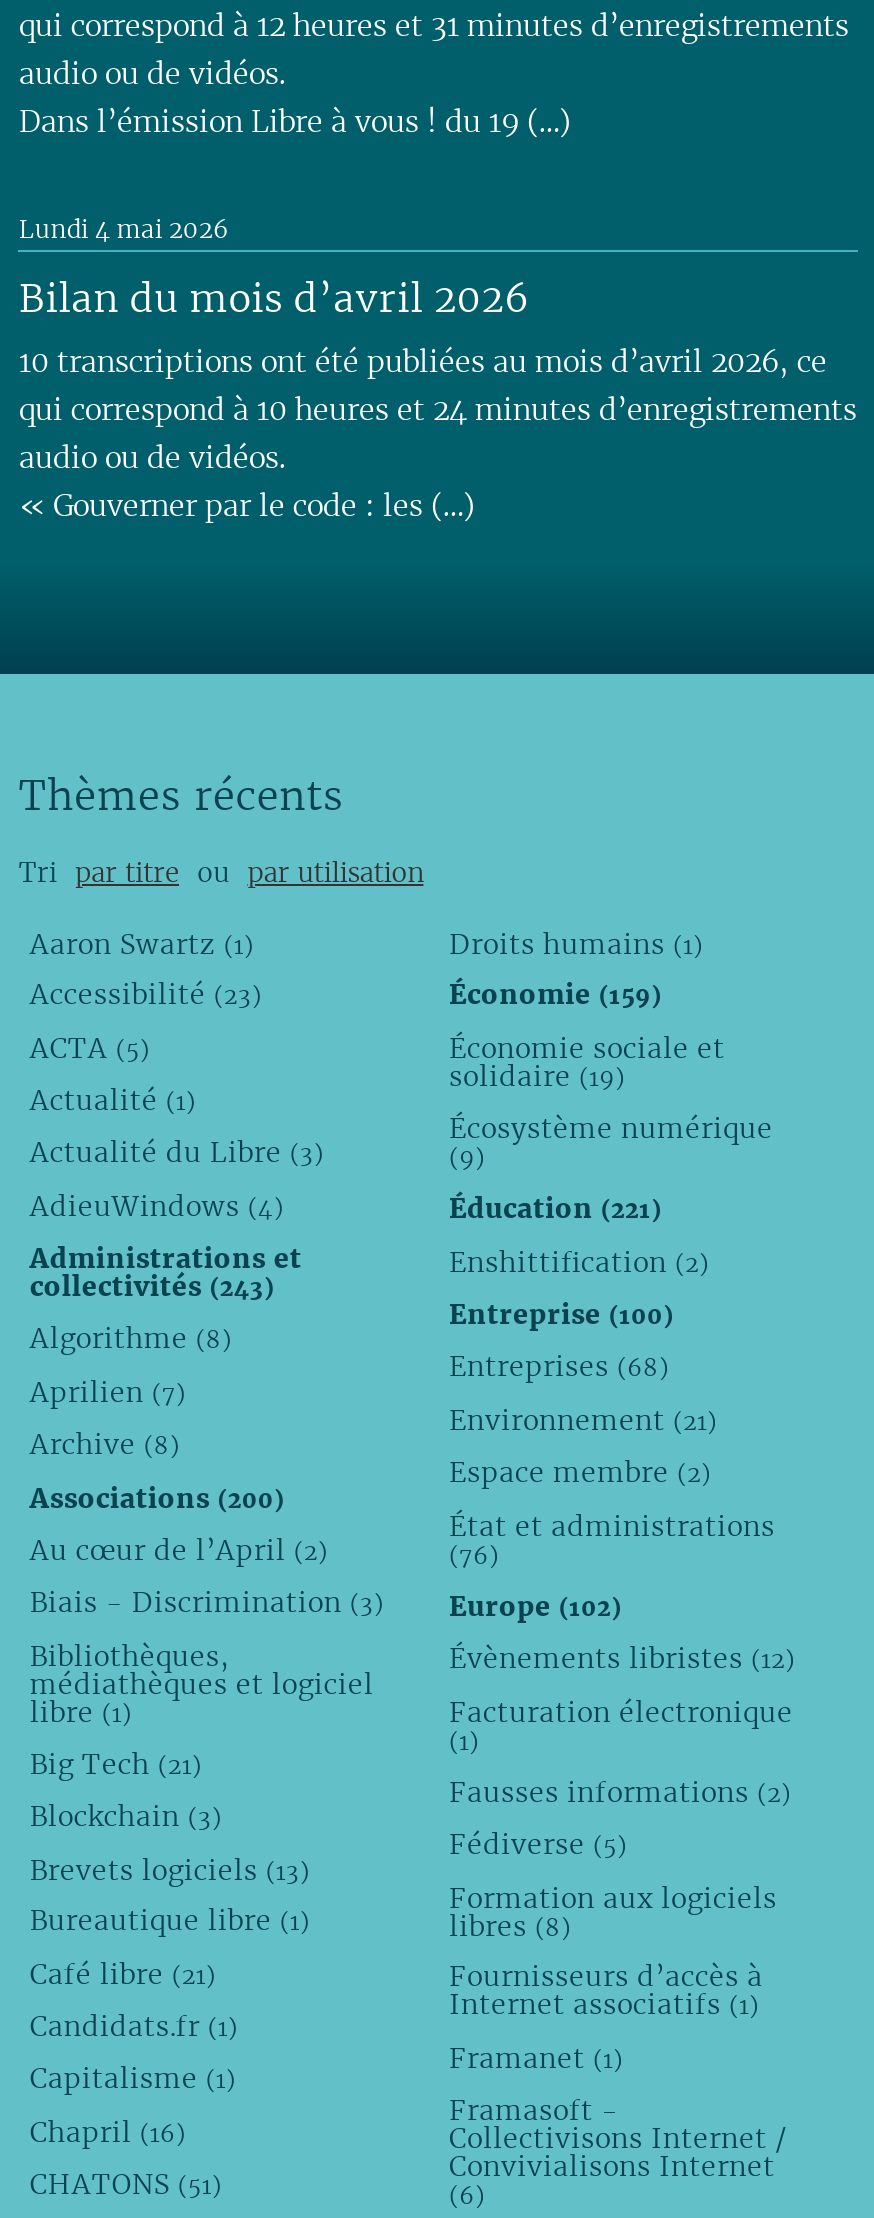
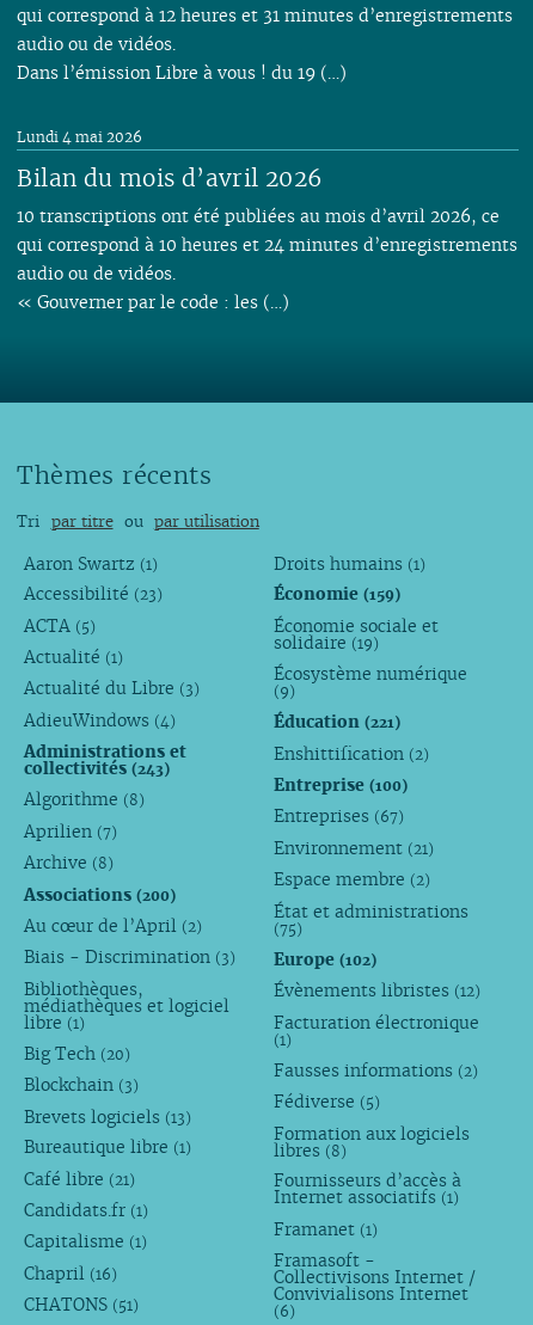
- Entreprises (68)
+ Entreprises (67)

- (76)
+ (75)

- Big Tech (21)
+ Big Tech (20)
